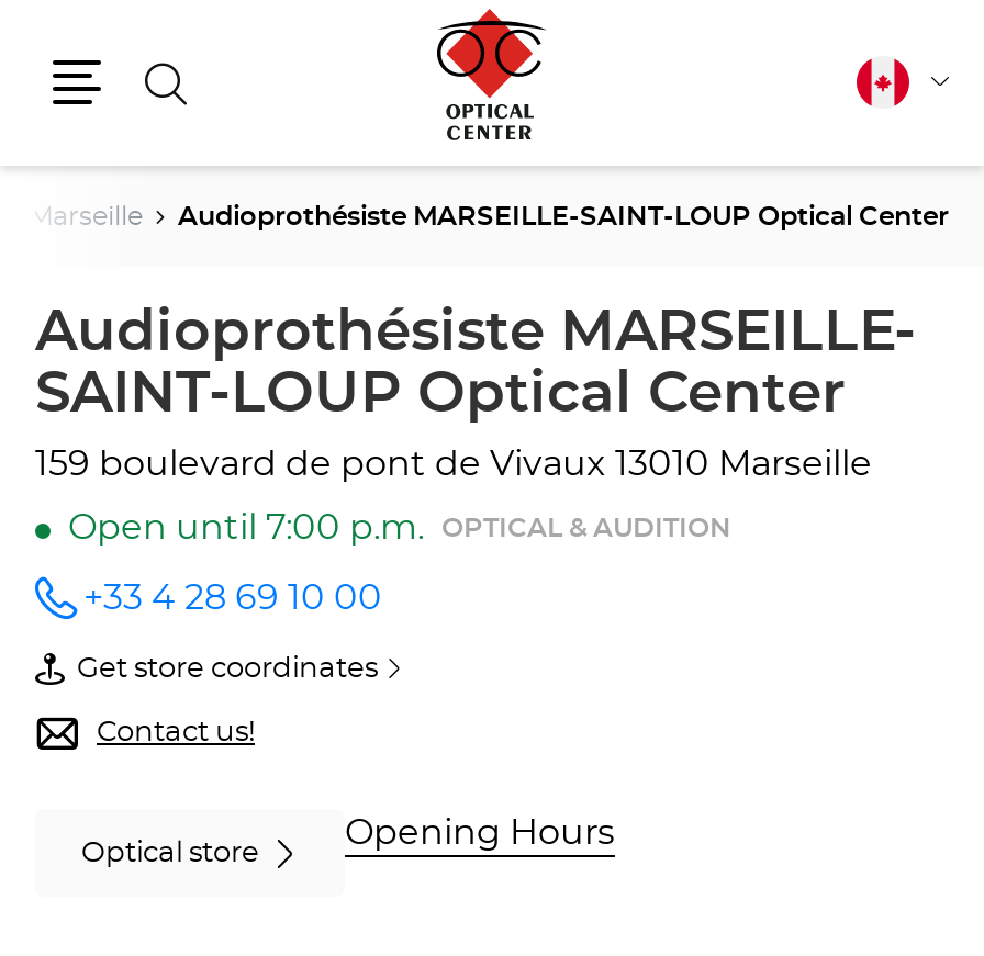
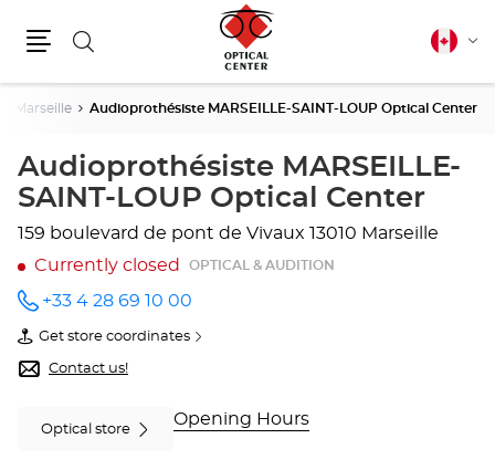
- Open until 7:00 p.m.
+ Currently closed
